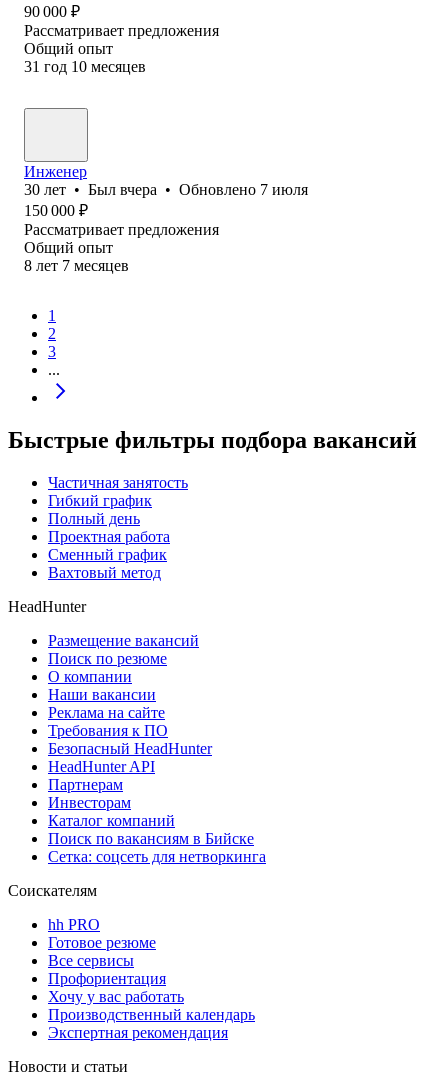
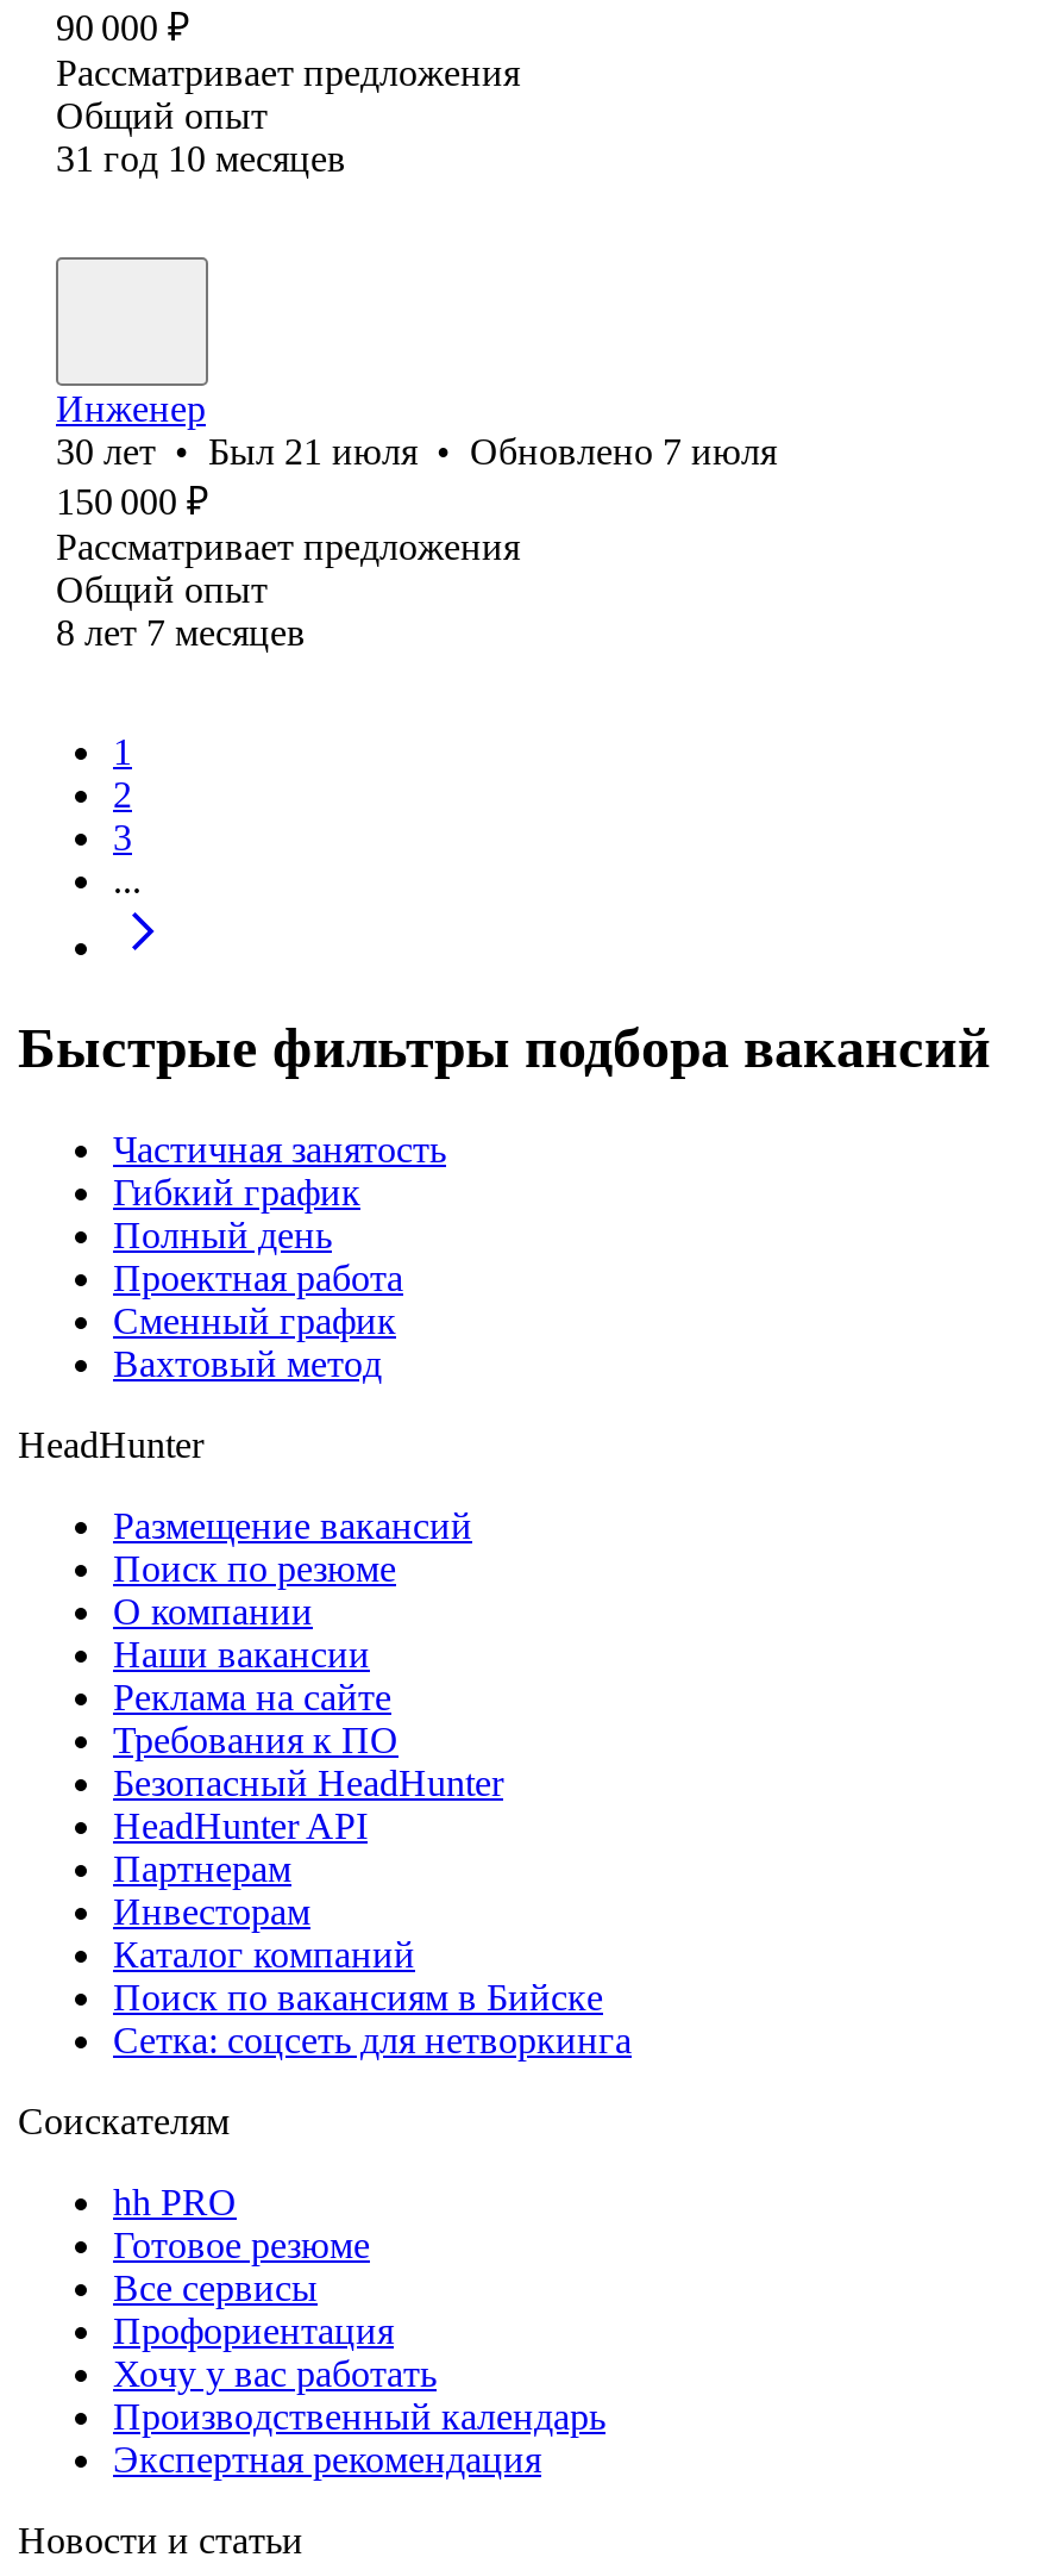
- 30 лет • Был вчера • Обновлено 7 июля
+ 30 лет • Был 21 июля • Обновлено 7 июля
